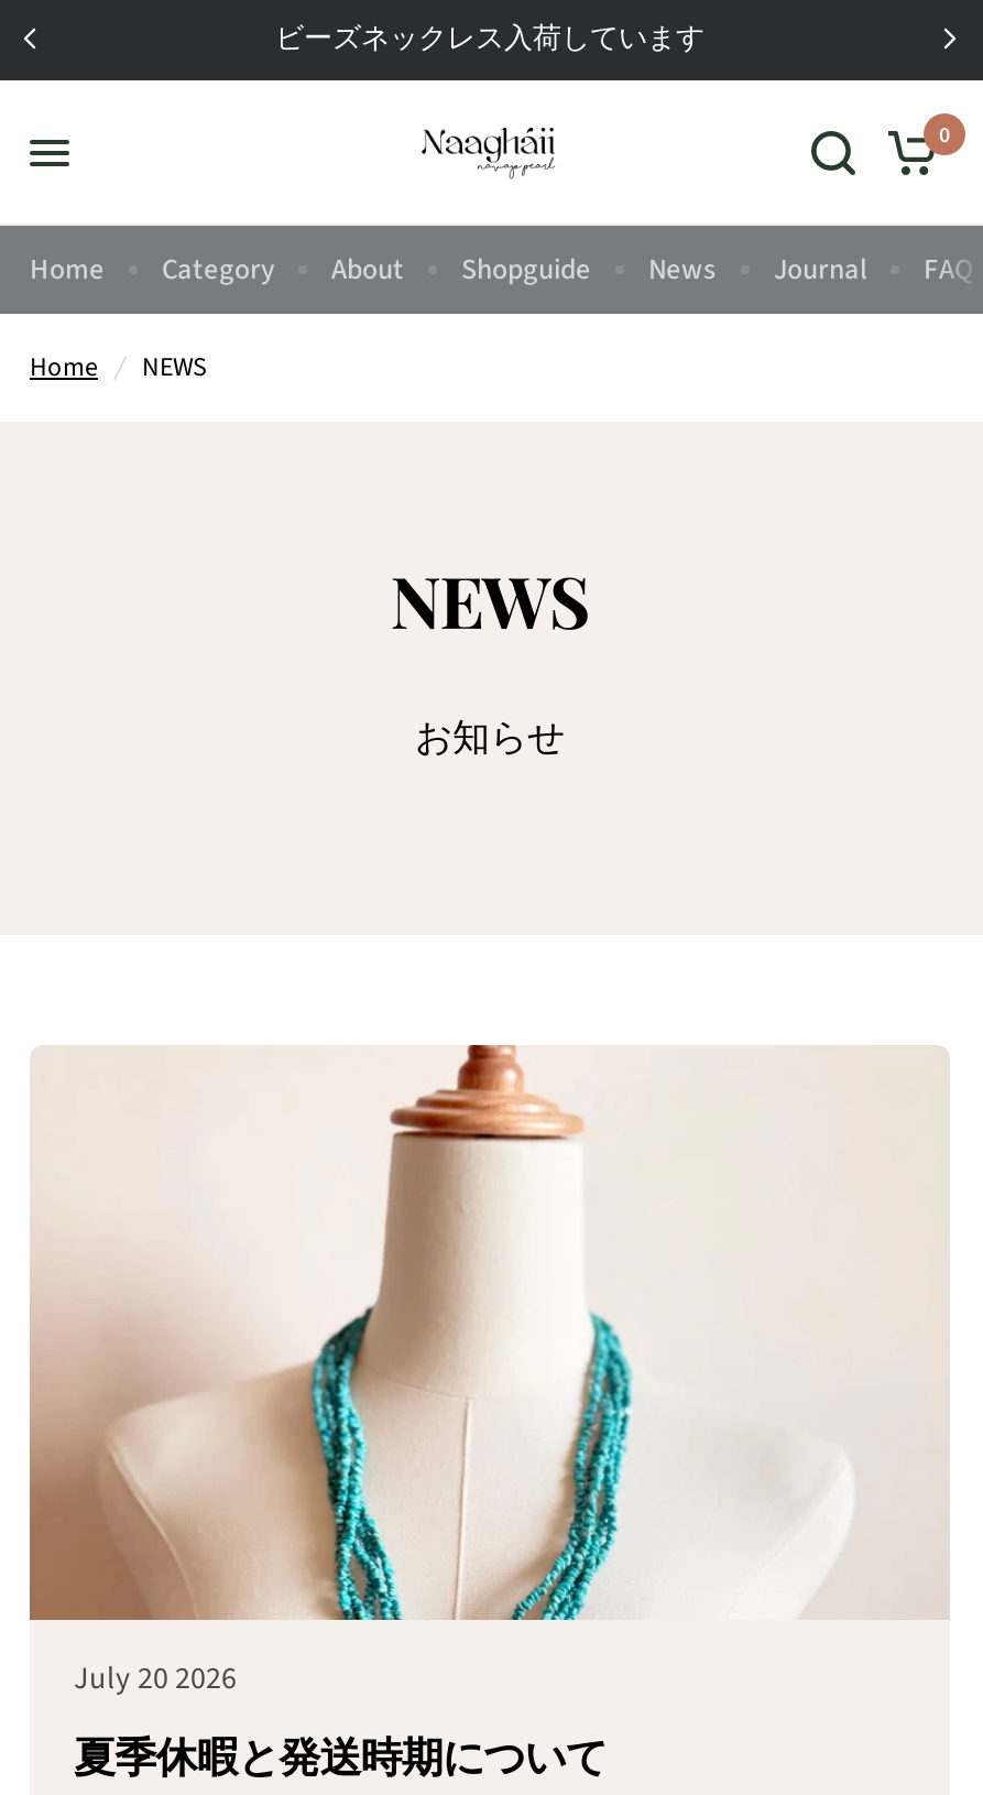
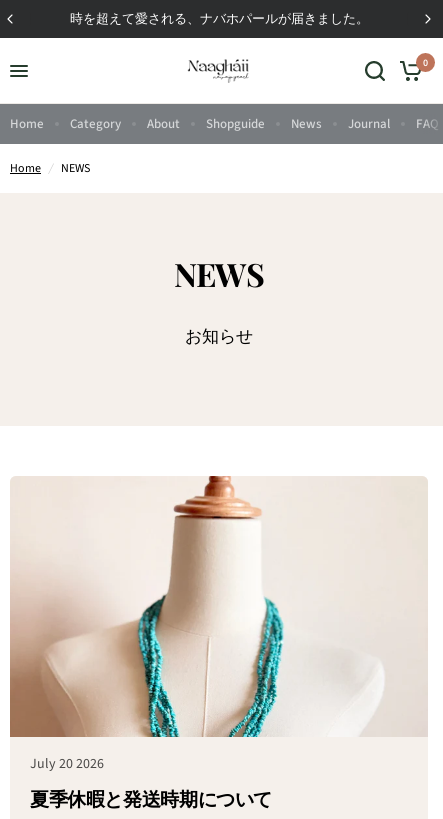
- ビーズネックレス入荷しています
+ 時を超えて愛される、ナバホパールが届きました。
